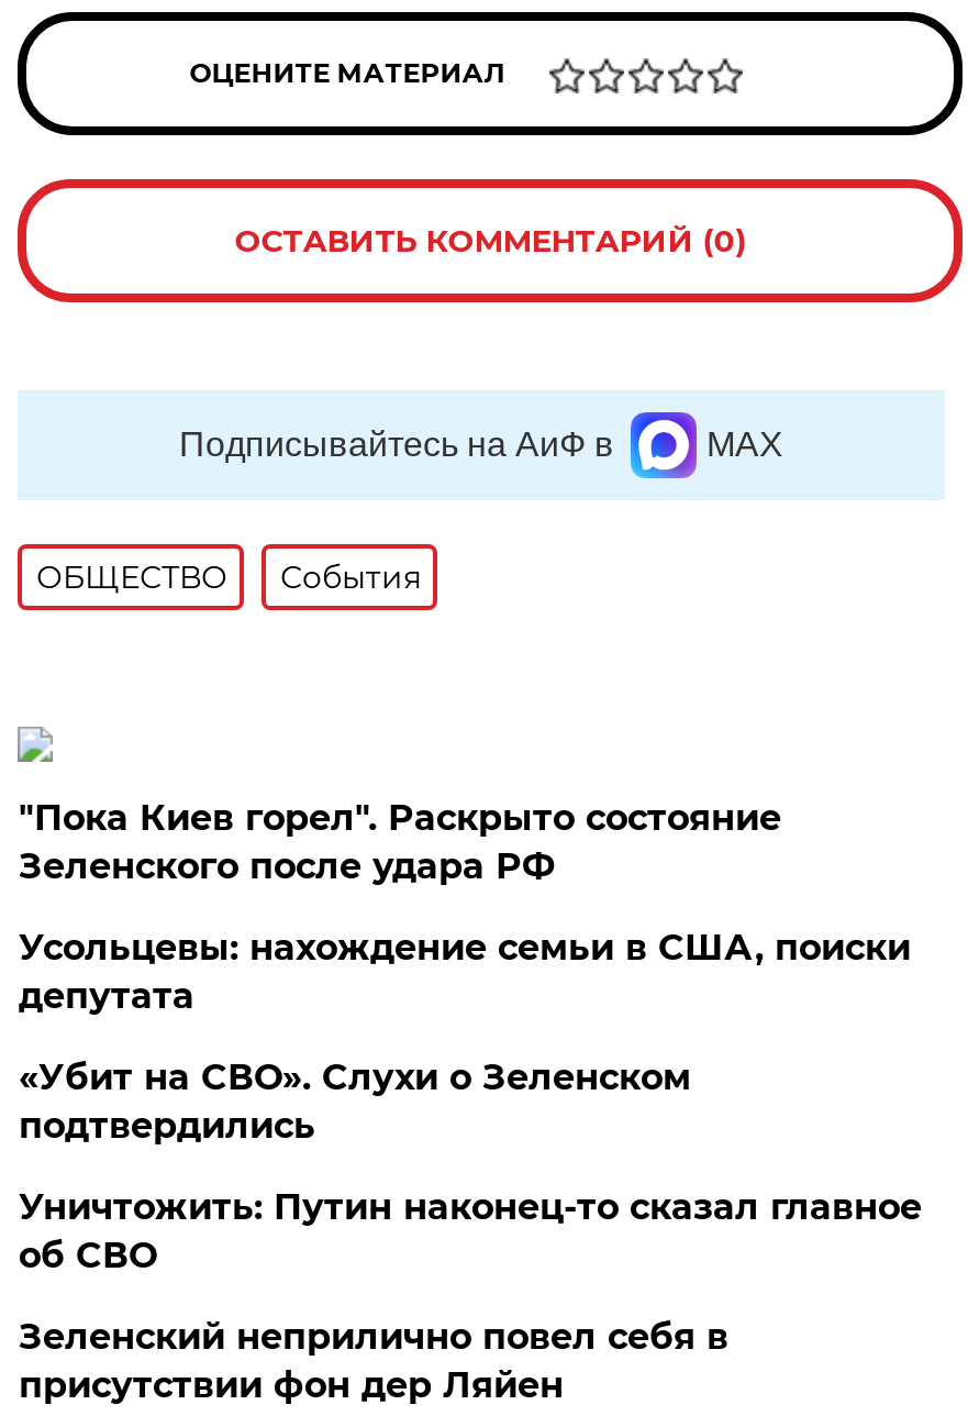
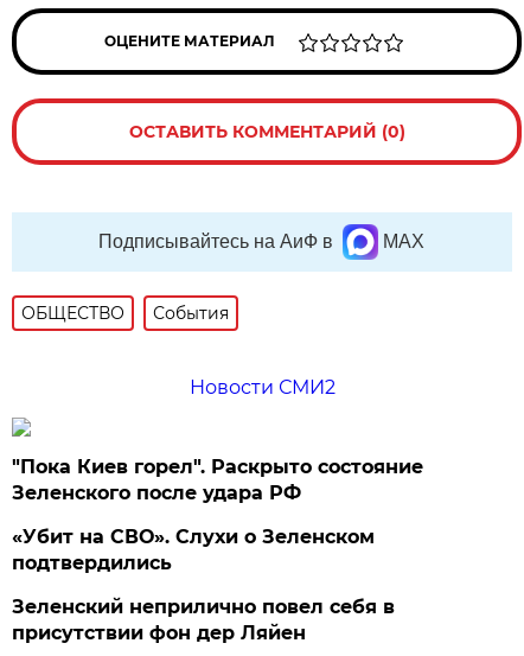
+ Новости СМИ2

moved down: "Пока Киев горел". Раскрыто состояние | Зеленского после удара РФ

- Усольцевы: нахождение семьи в США, поиски
- депутата

- Уничтожить: Путин наконец-то сказал главное
- об СВО
